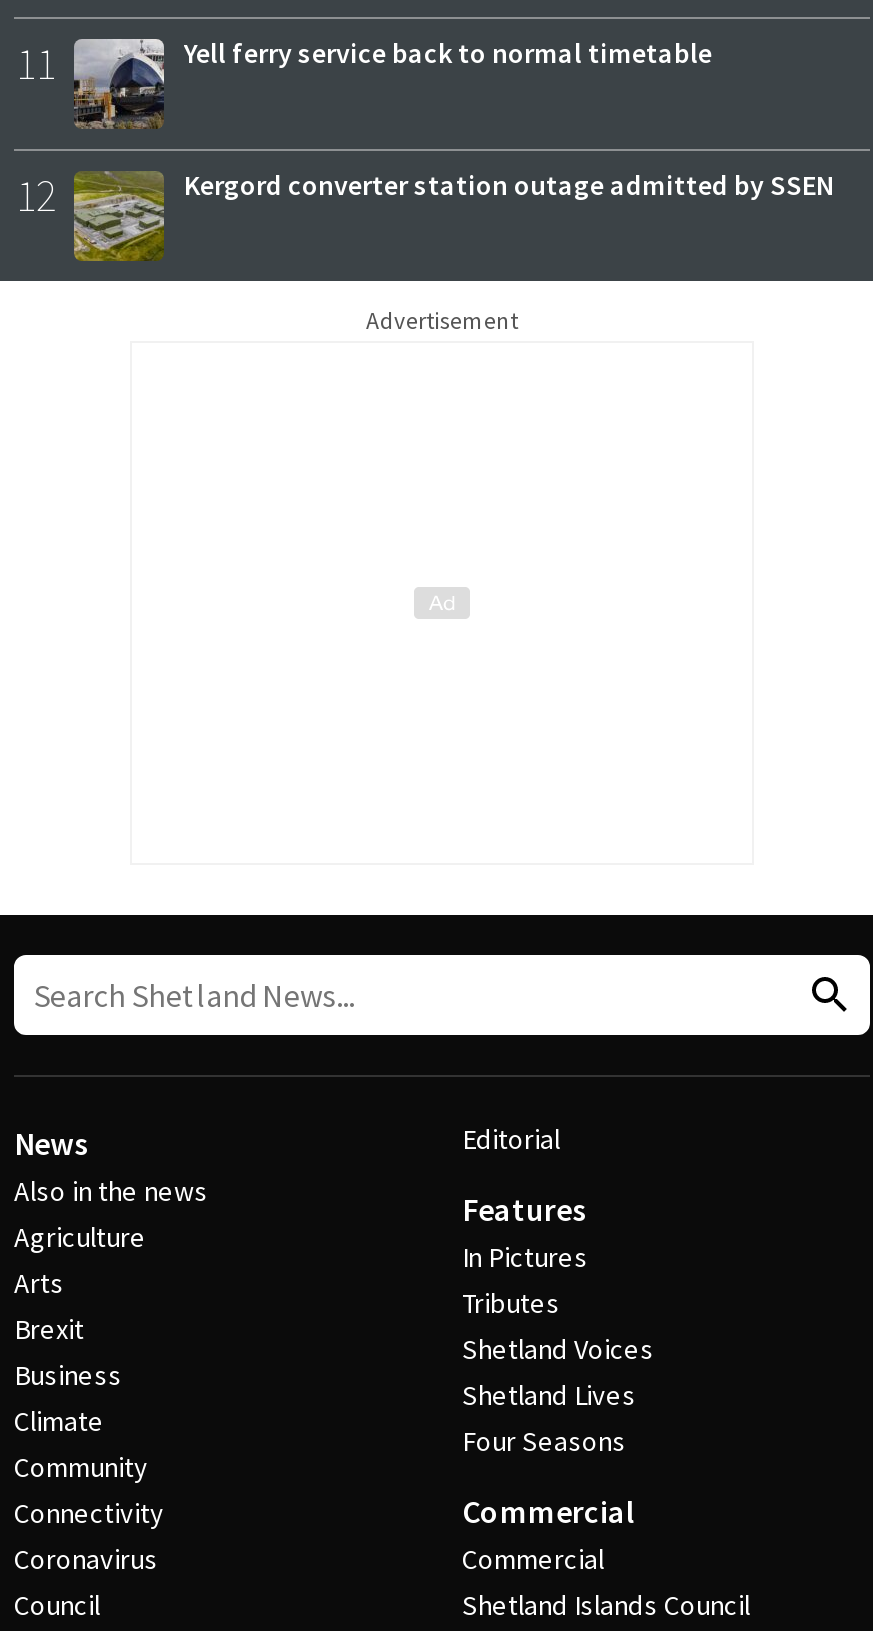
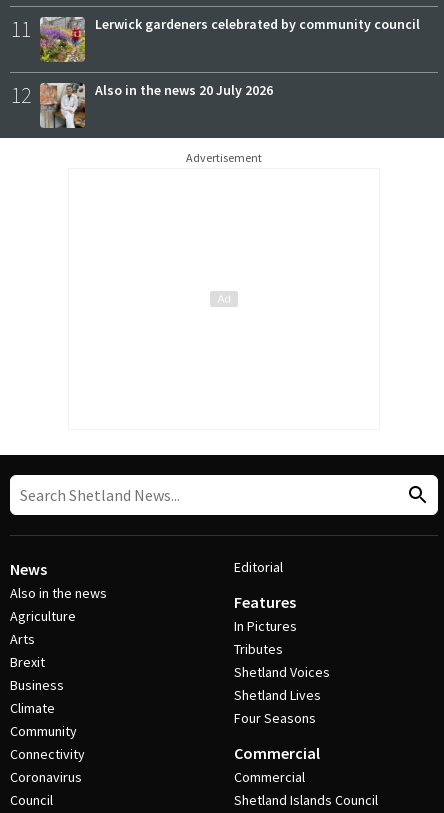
- [image]
- Yell ferry service back to normal timetable
+ [image]
+ Lerwick gardeners celebrated by community council

- [image]
- Kergord converter station outage admitted by SSEN
+ [image]
+ Also in the news 20 July 2026
